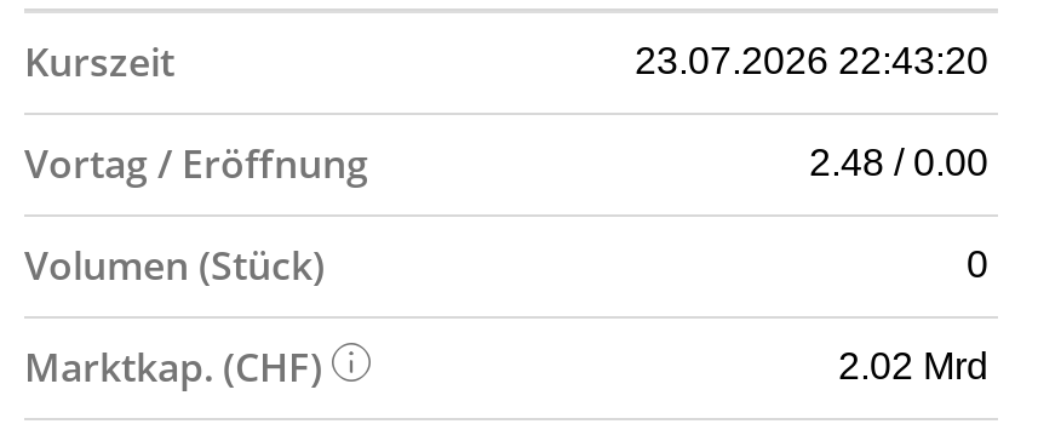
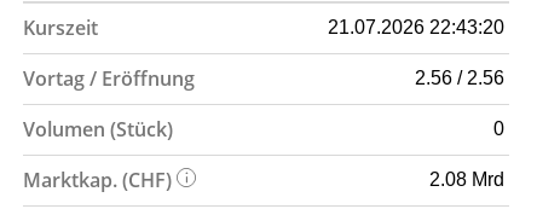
- 23.07.2026 22:43:20
+ 21.07.2026 22:43:20

- 2.48 / 0.00
+ 2.56 / 2.56

- 2.02 Mrd
+ 2.08 Mrd
